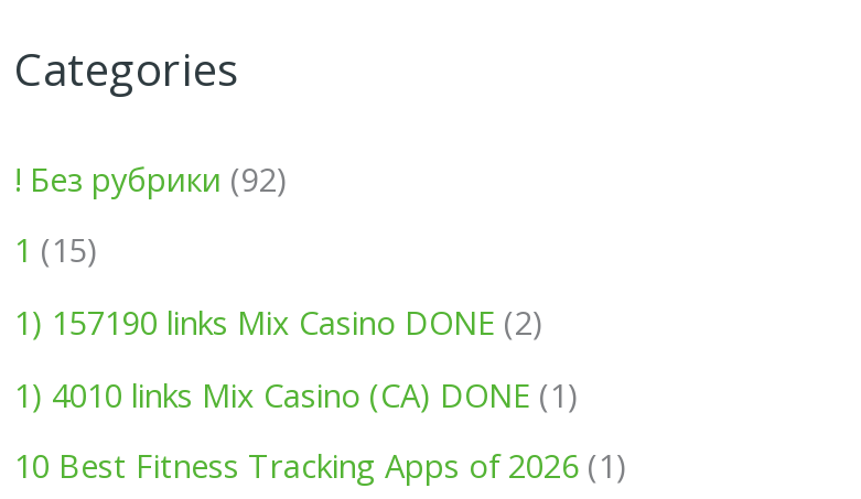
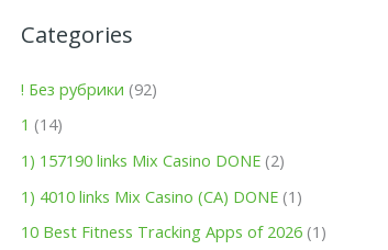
- 1 (15)
+ 1 (14)
